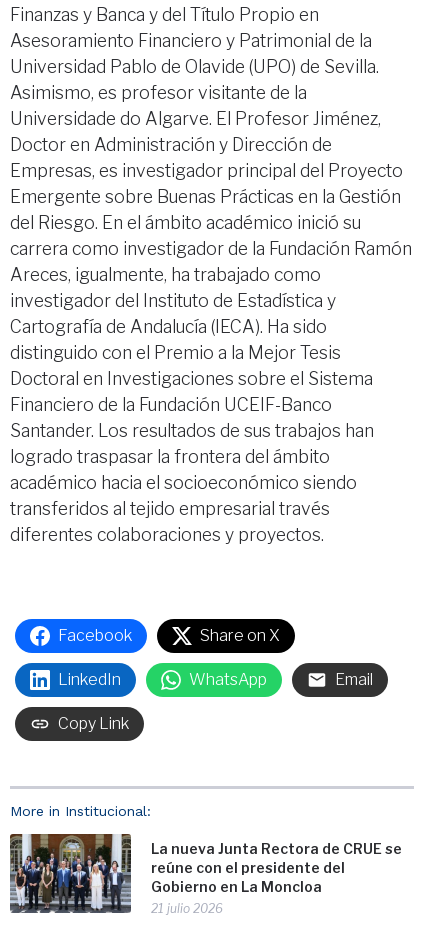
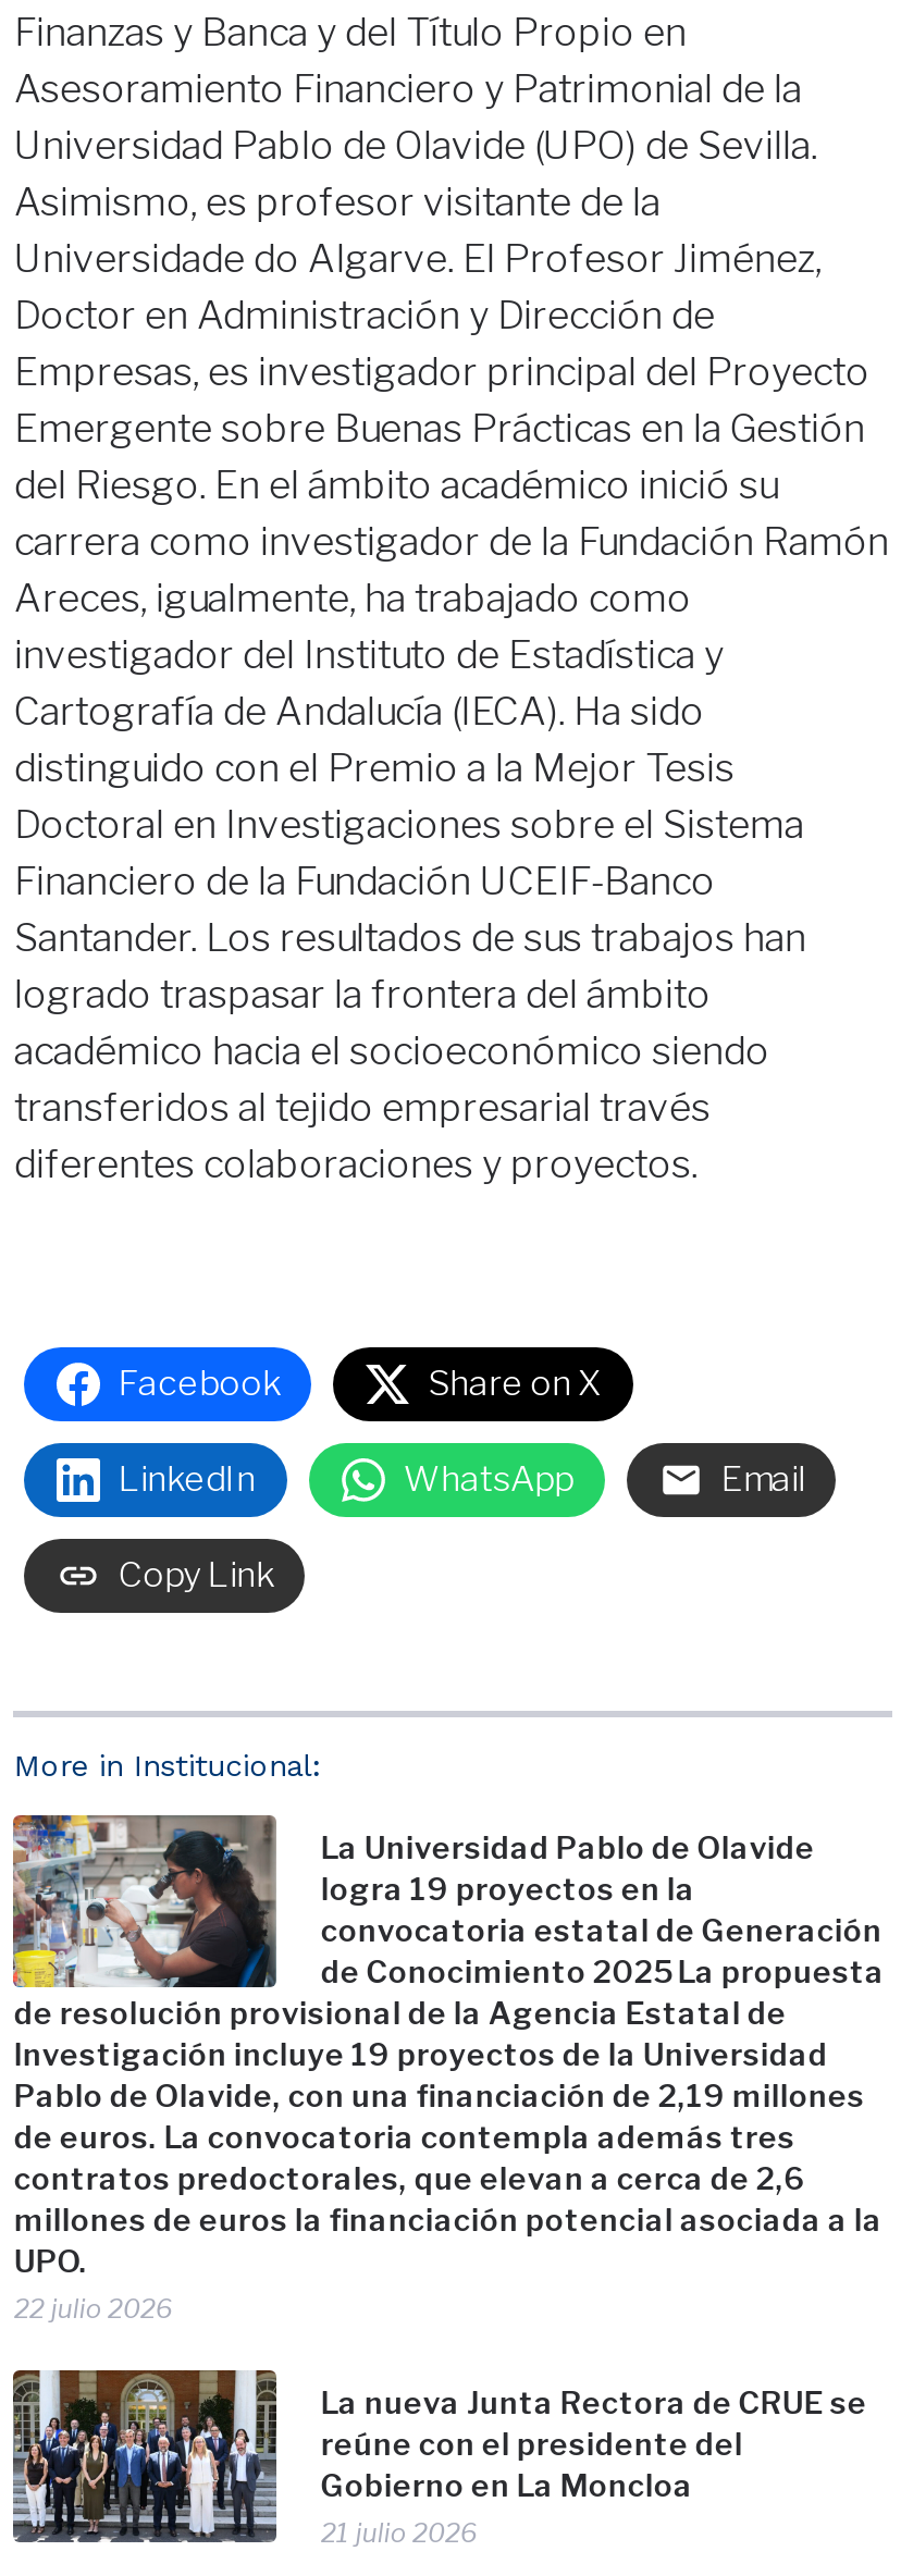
+ [image]
+ La Universidad Pablo de Olavide
+ logra 19 proyectos en la
+ convocatoria estatal de Generación
+ de Conocimiento 2025 La propuesta
+ de resolución provisional de la Agencia Estatal de
+ Investigación incluye 19 proyectos de la Universidad
+ Pablo de Olavide, con una financiación de 2,19 millones
+ de euros. La convocatoria contempla además tres
+ contratos predoctorales, que elevan a cerca de 2,6
+ millones de euros la financiación potencial asociada a la
+ UPO.
+ 22 julio 2026
